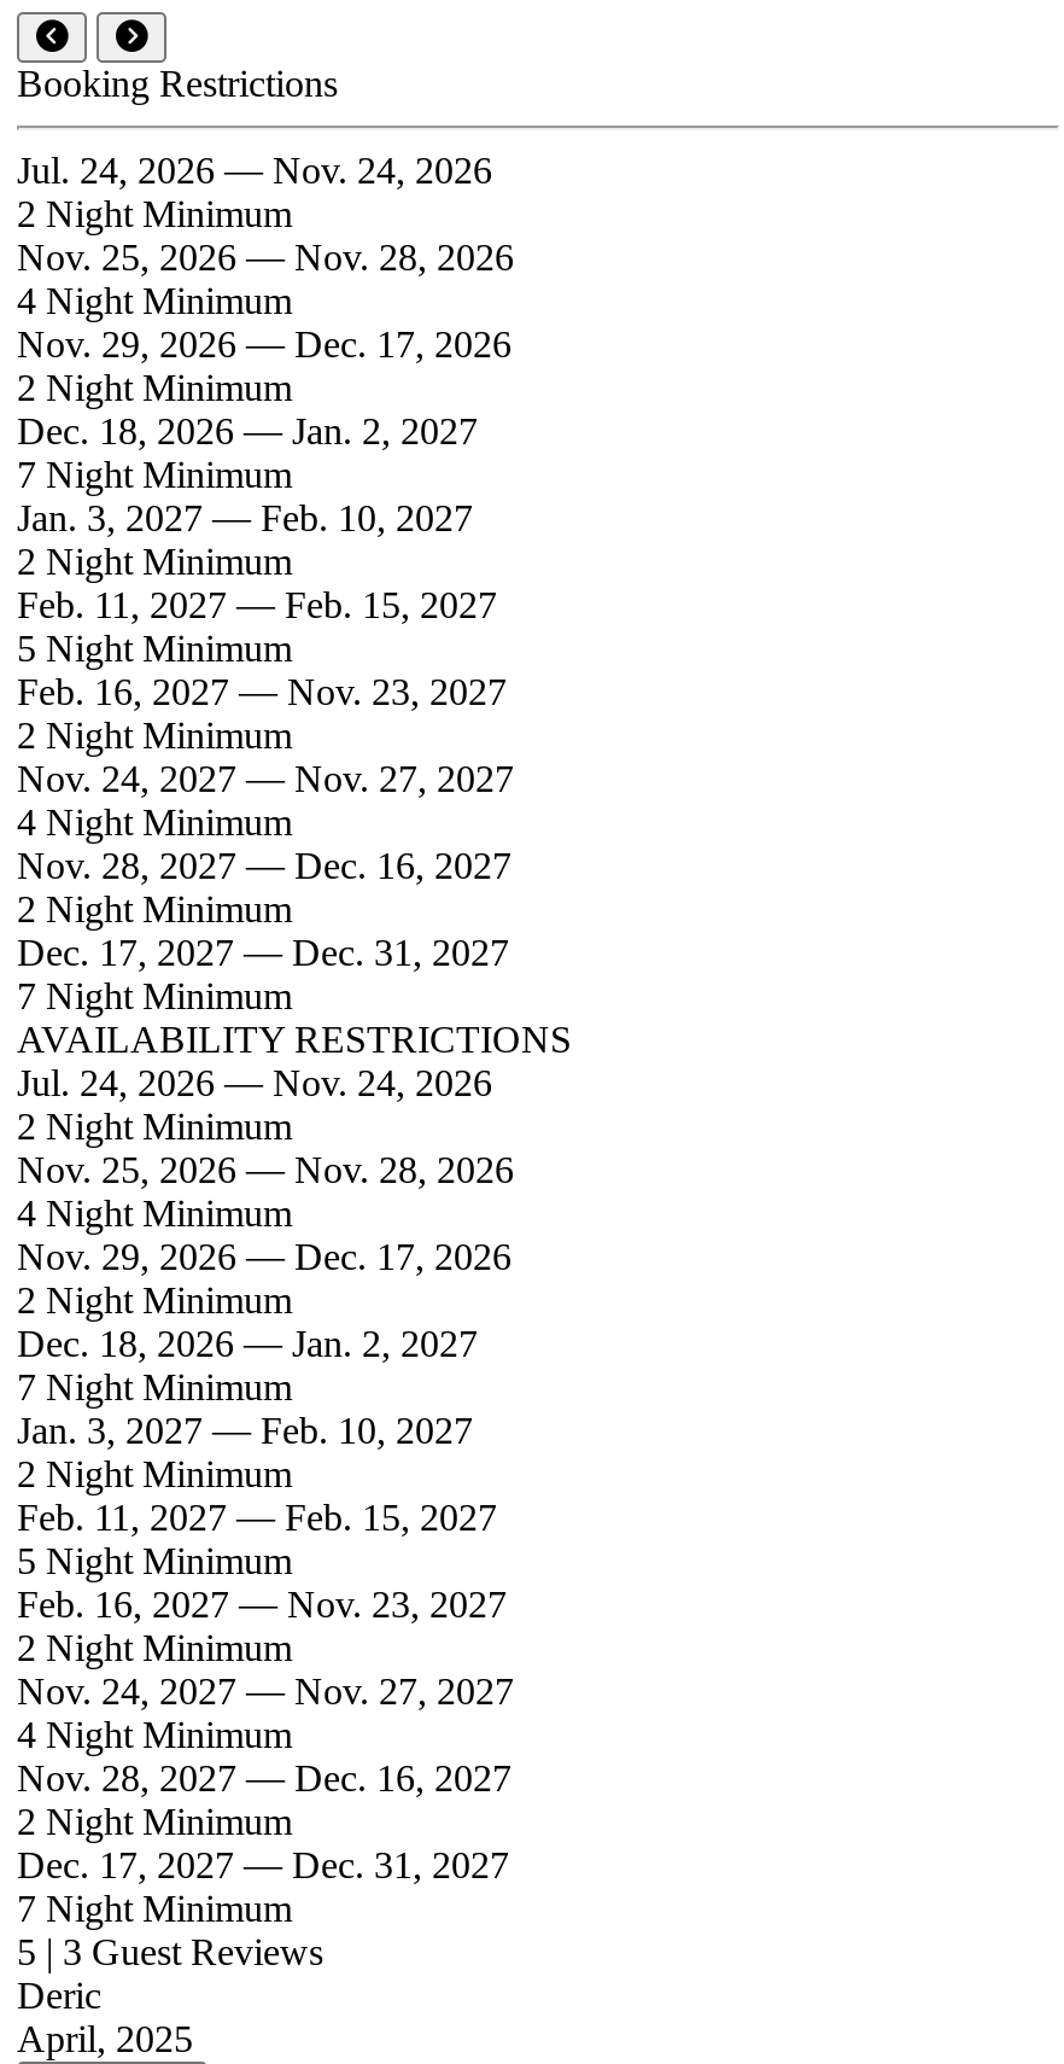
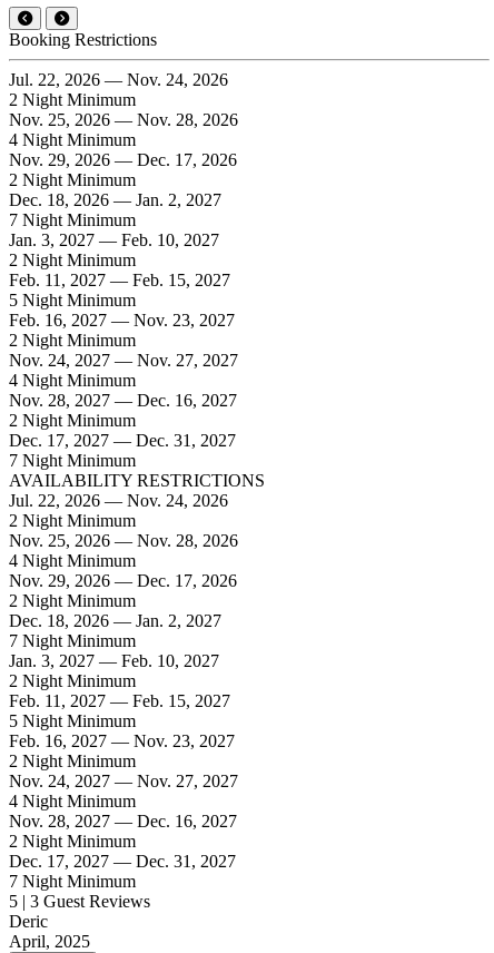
- Jul. 24, 2026 — Nov. 24, 2026
+ Jul. 22, 2026 — Nov. 24, 2026

- Jul. 24, 2026 — Nov. 24, 2026
+ Jul. 22, 2026 — Nov. 24, 2026
